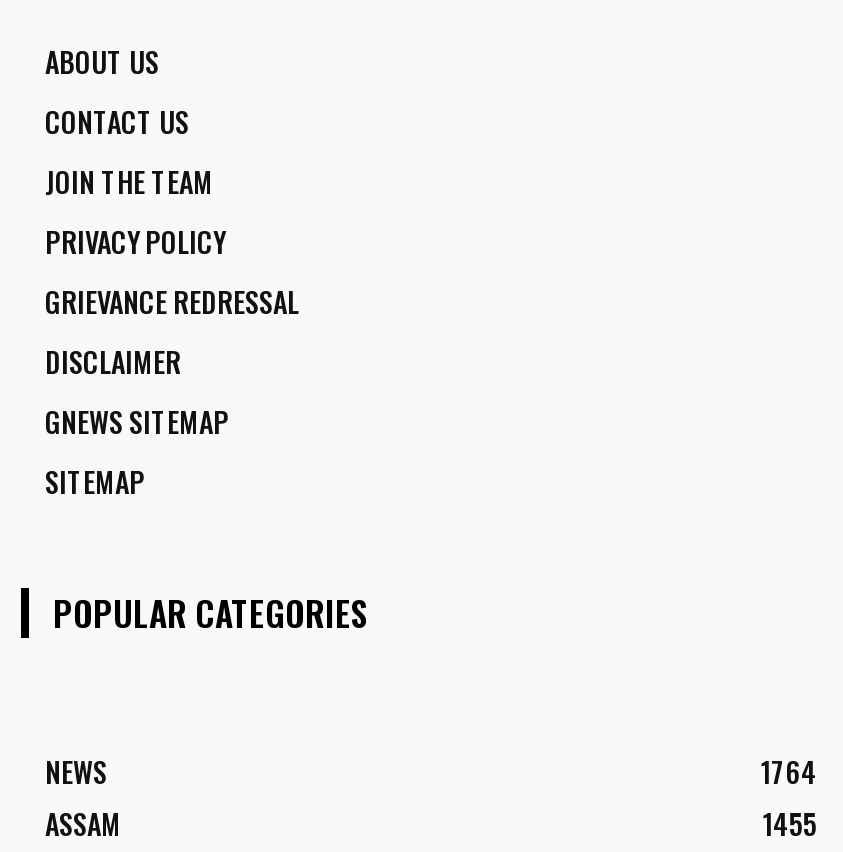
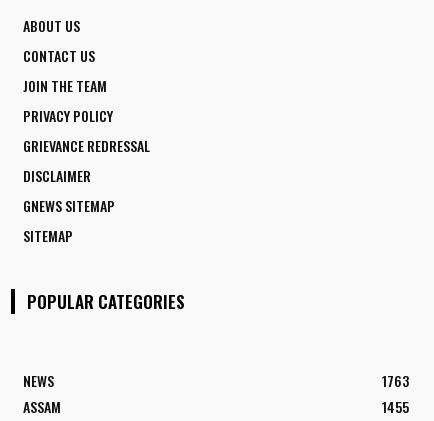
- 1764
+ 1763
